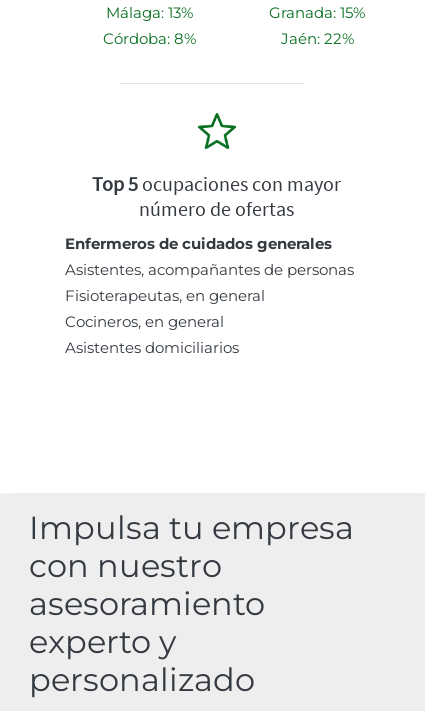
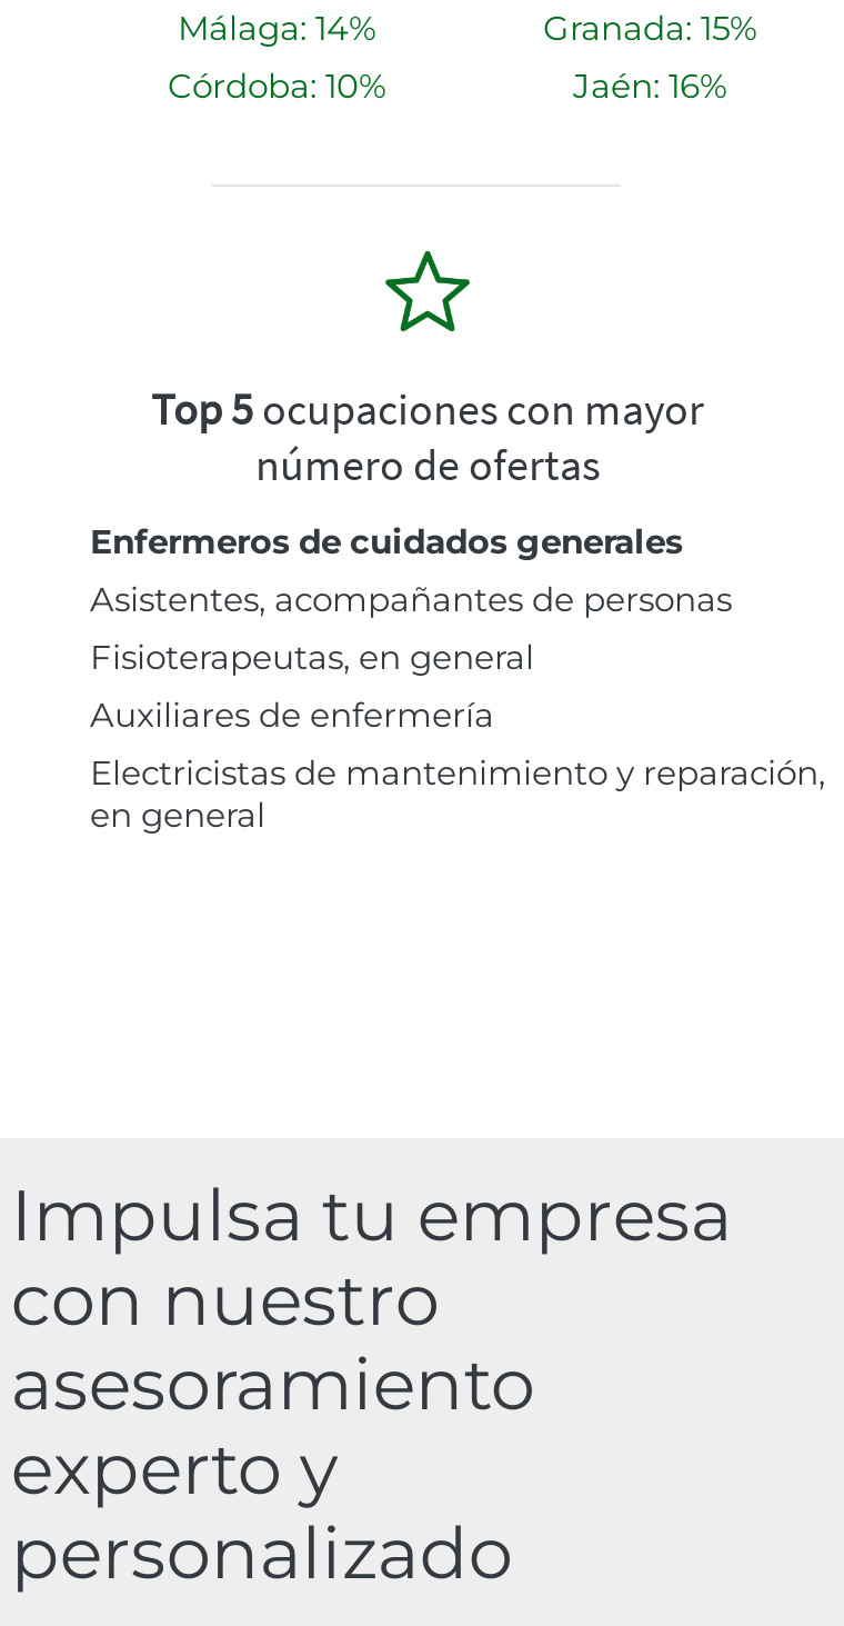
- Málaga: 13%
+ Málaga: 14%

- Córdoba: 8%
+ Córdoba: 10%

- Jaén: 22%
+ Jaén: 16%

- Cocineros, en general
- Asistentes domiciliarios
+ Auxiliares de enfermería
+ Electricistas de mantenimiento y reparación,
+ en general
